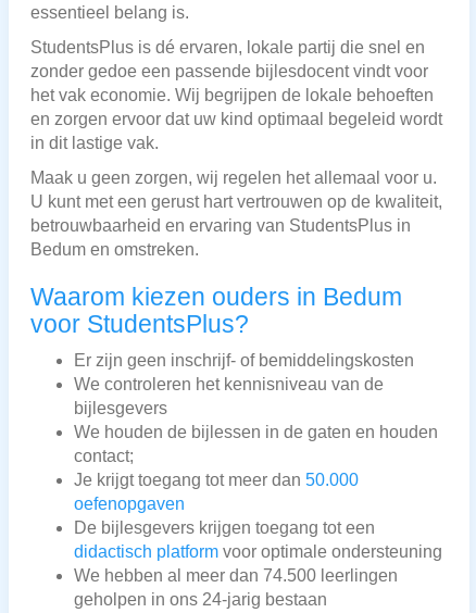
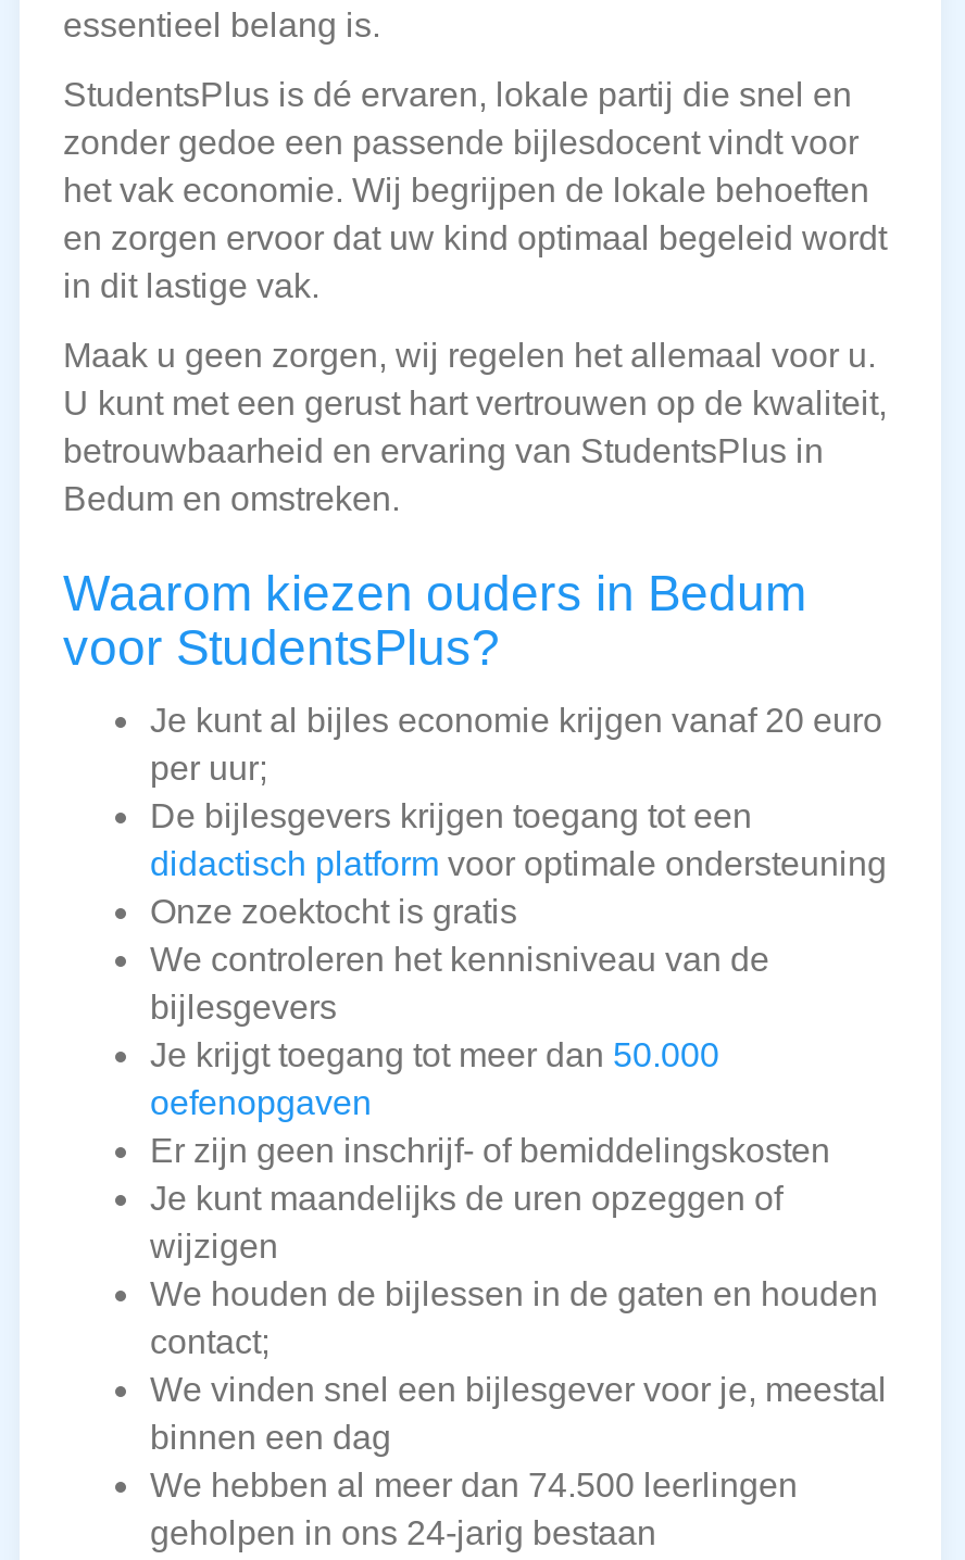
+ Je kunt al bijles economie krijgen vanaf 20 euro
+ per uur;
+ Onze zoektocht is gratis

moved down: Er zijn geen inschrijf- of bemiddelingskosten

+ Je kunt maandelijks de uren opzeggen of
+ wijzigen

moved down: We houden de bijlessen in de gaten en houden | contact;

moved up: Je krijgt toegang tot meer dan 50.000 | oefenopgaven

+ We vinden snel een bijlesgever voor je, meestal
+ binnen een dag

moved up: De bijlesgevers krijgen toegang tot een | didactisch platform voor optimale ondersteuning
